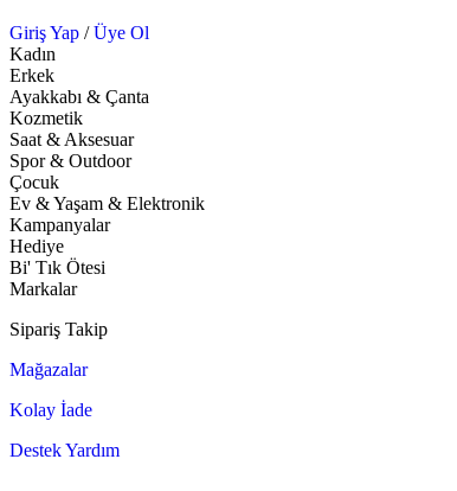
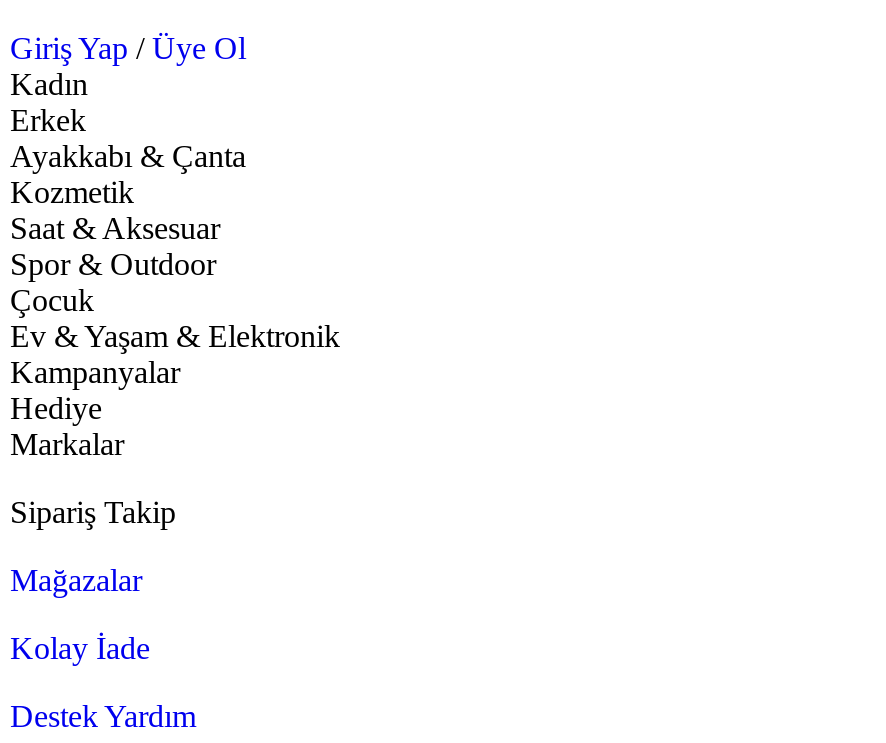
- Bi' Tık Ötesi
